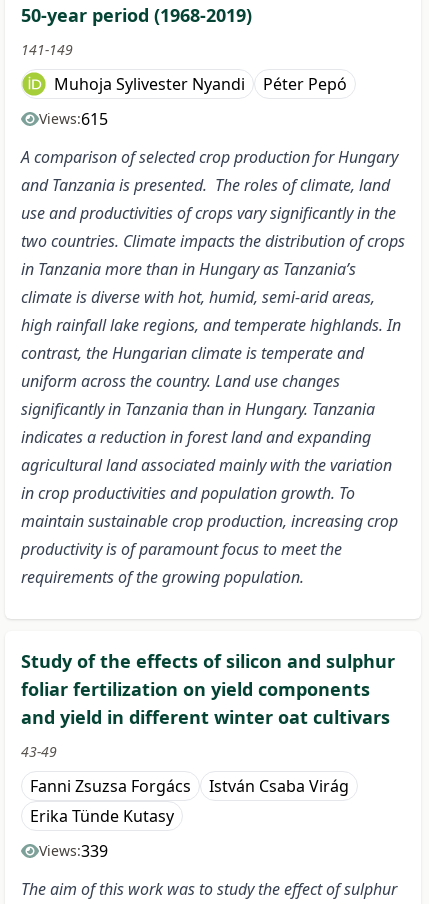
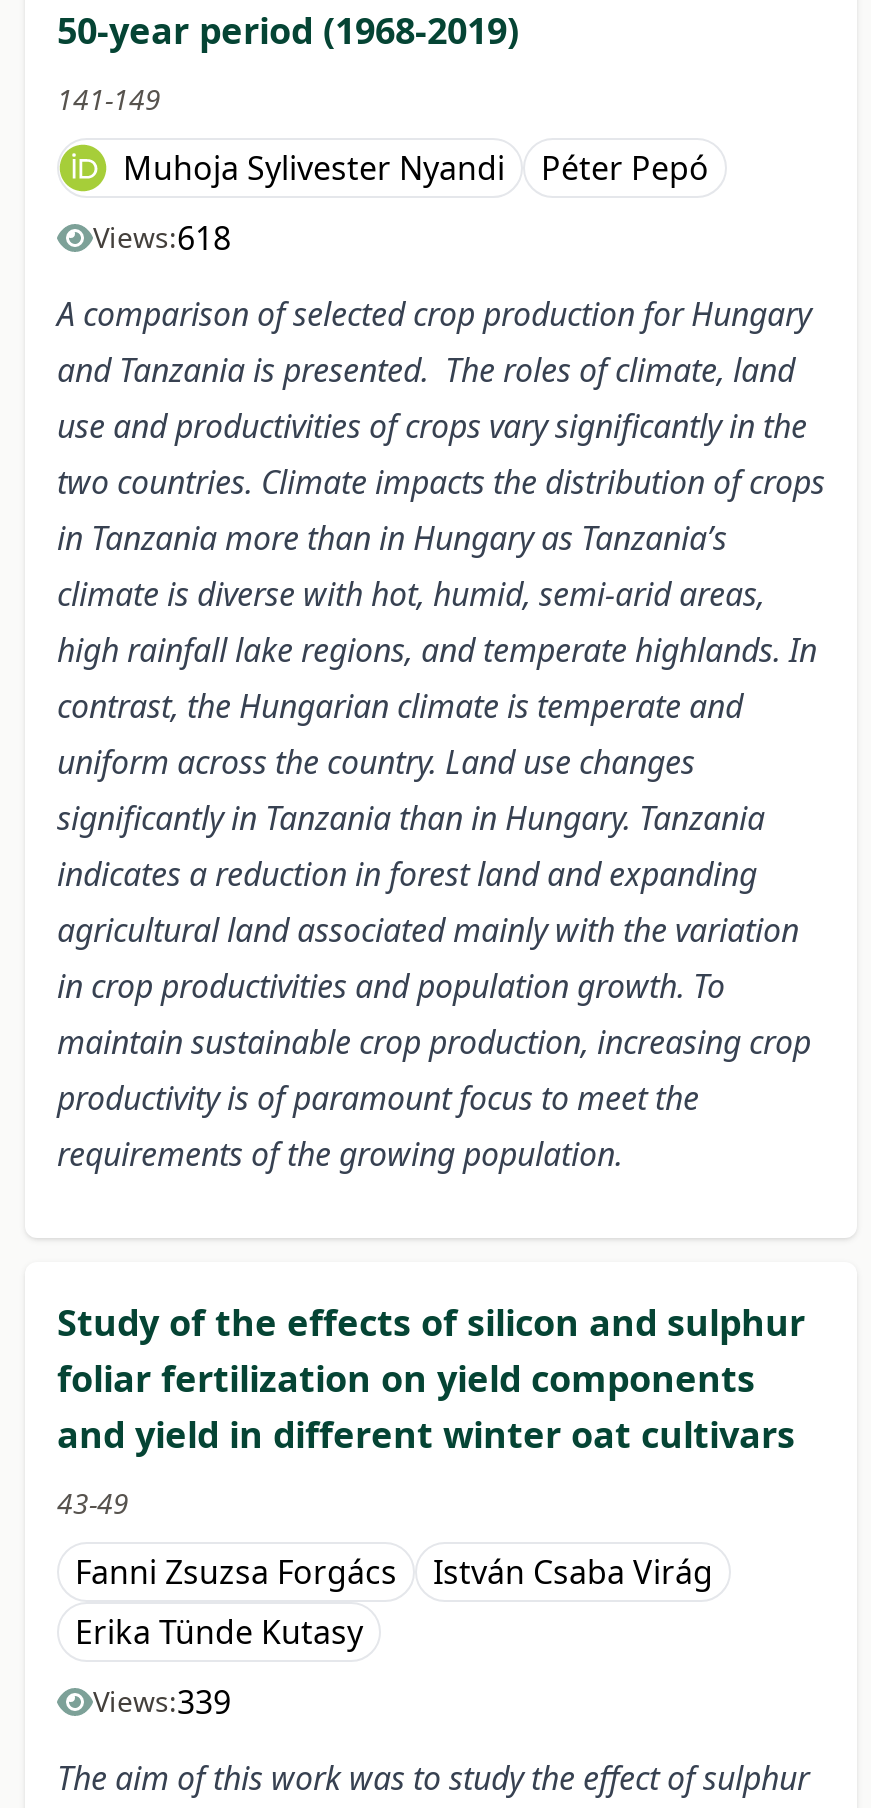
- Views:615
+ Views:618
